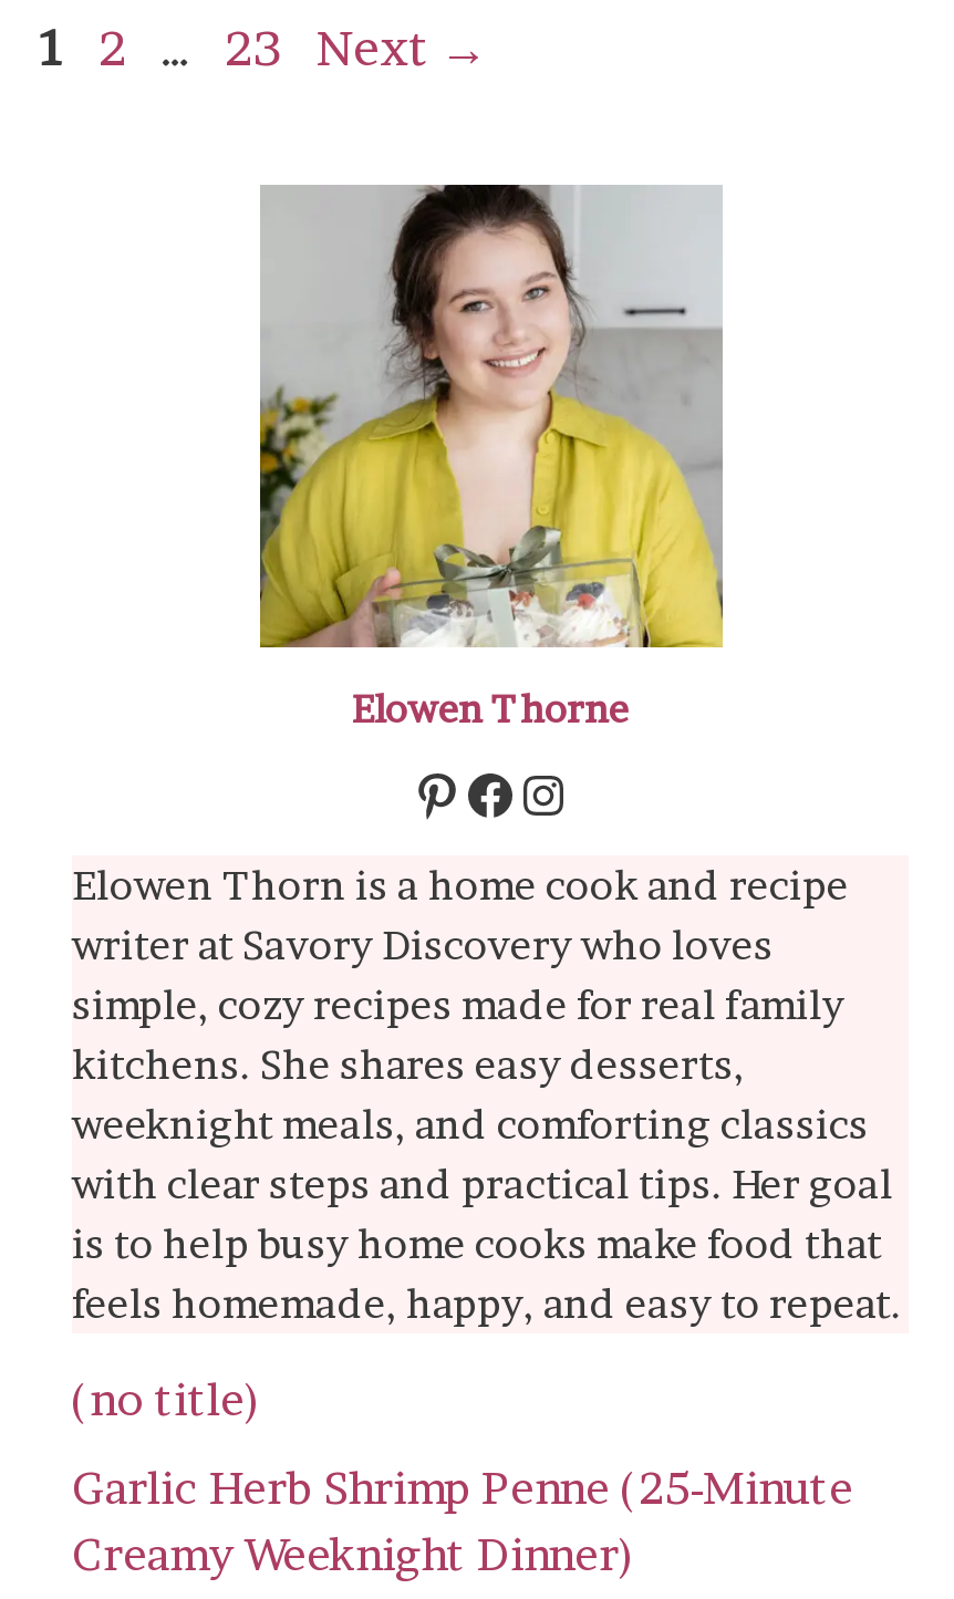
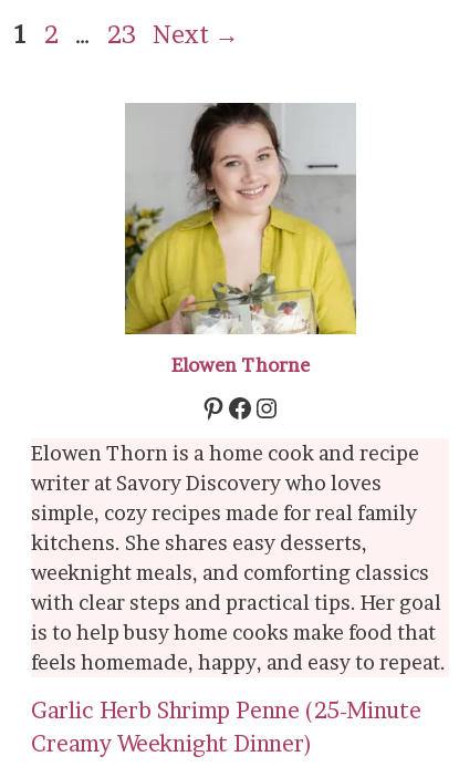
- (no title)
